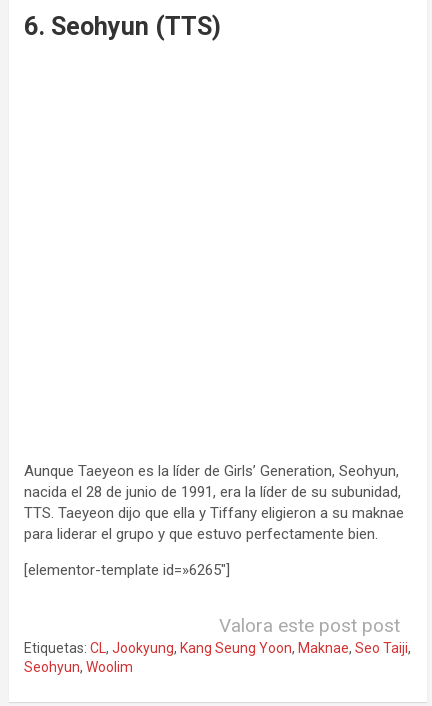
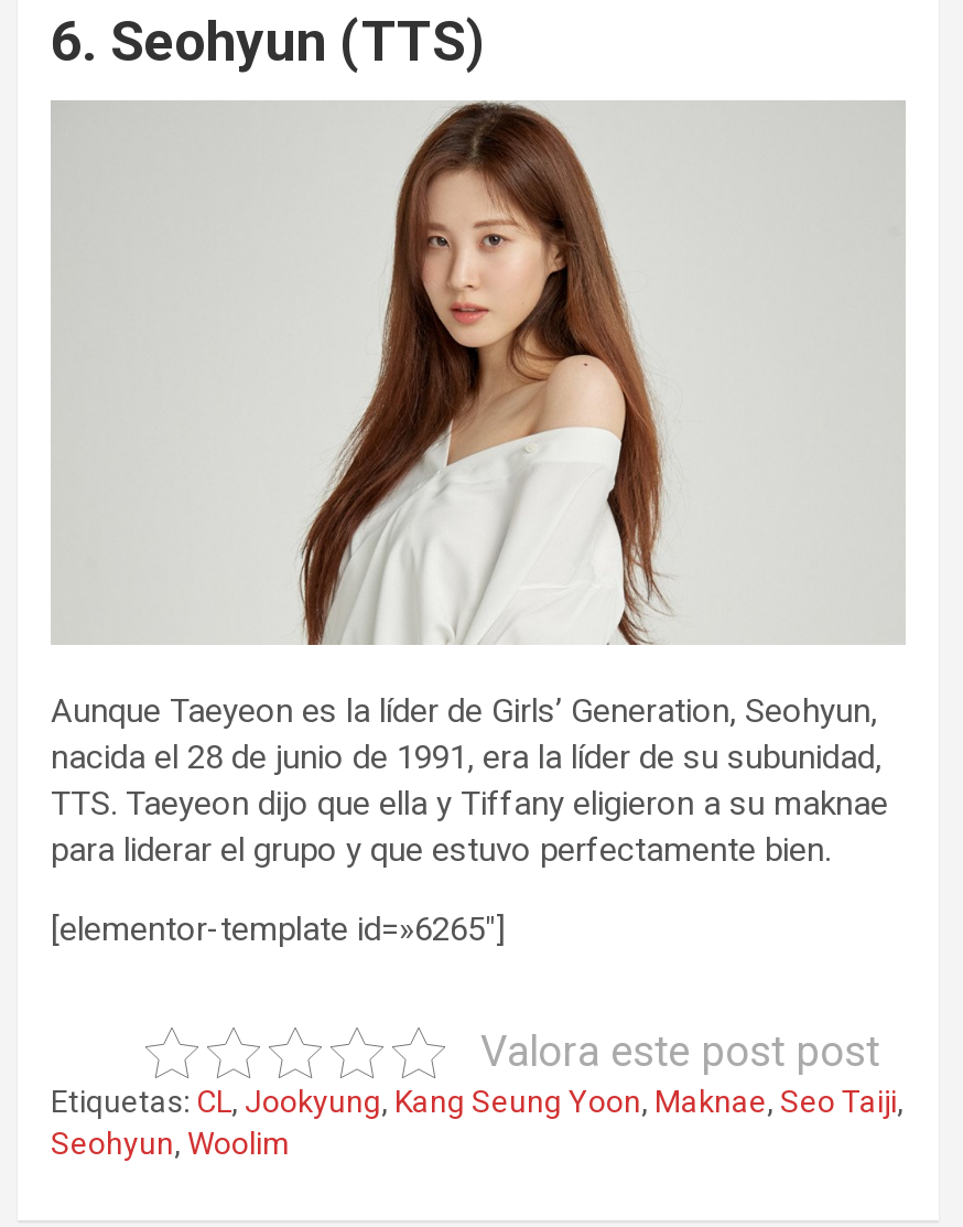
+ [image]
